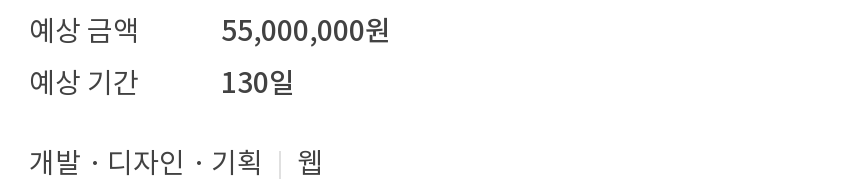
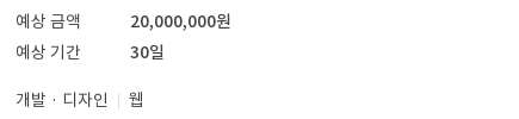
- 55,000,000원
+ 20,000,000원

- 130일
+ 30일

- 개발 · 디자인 · 기획
+ 개발 · 디자인
